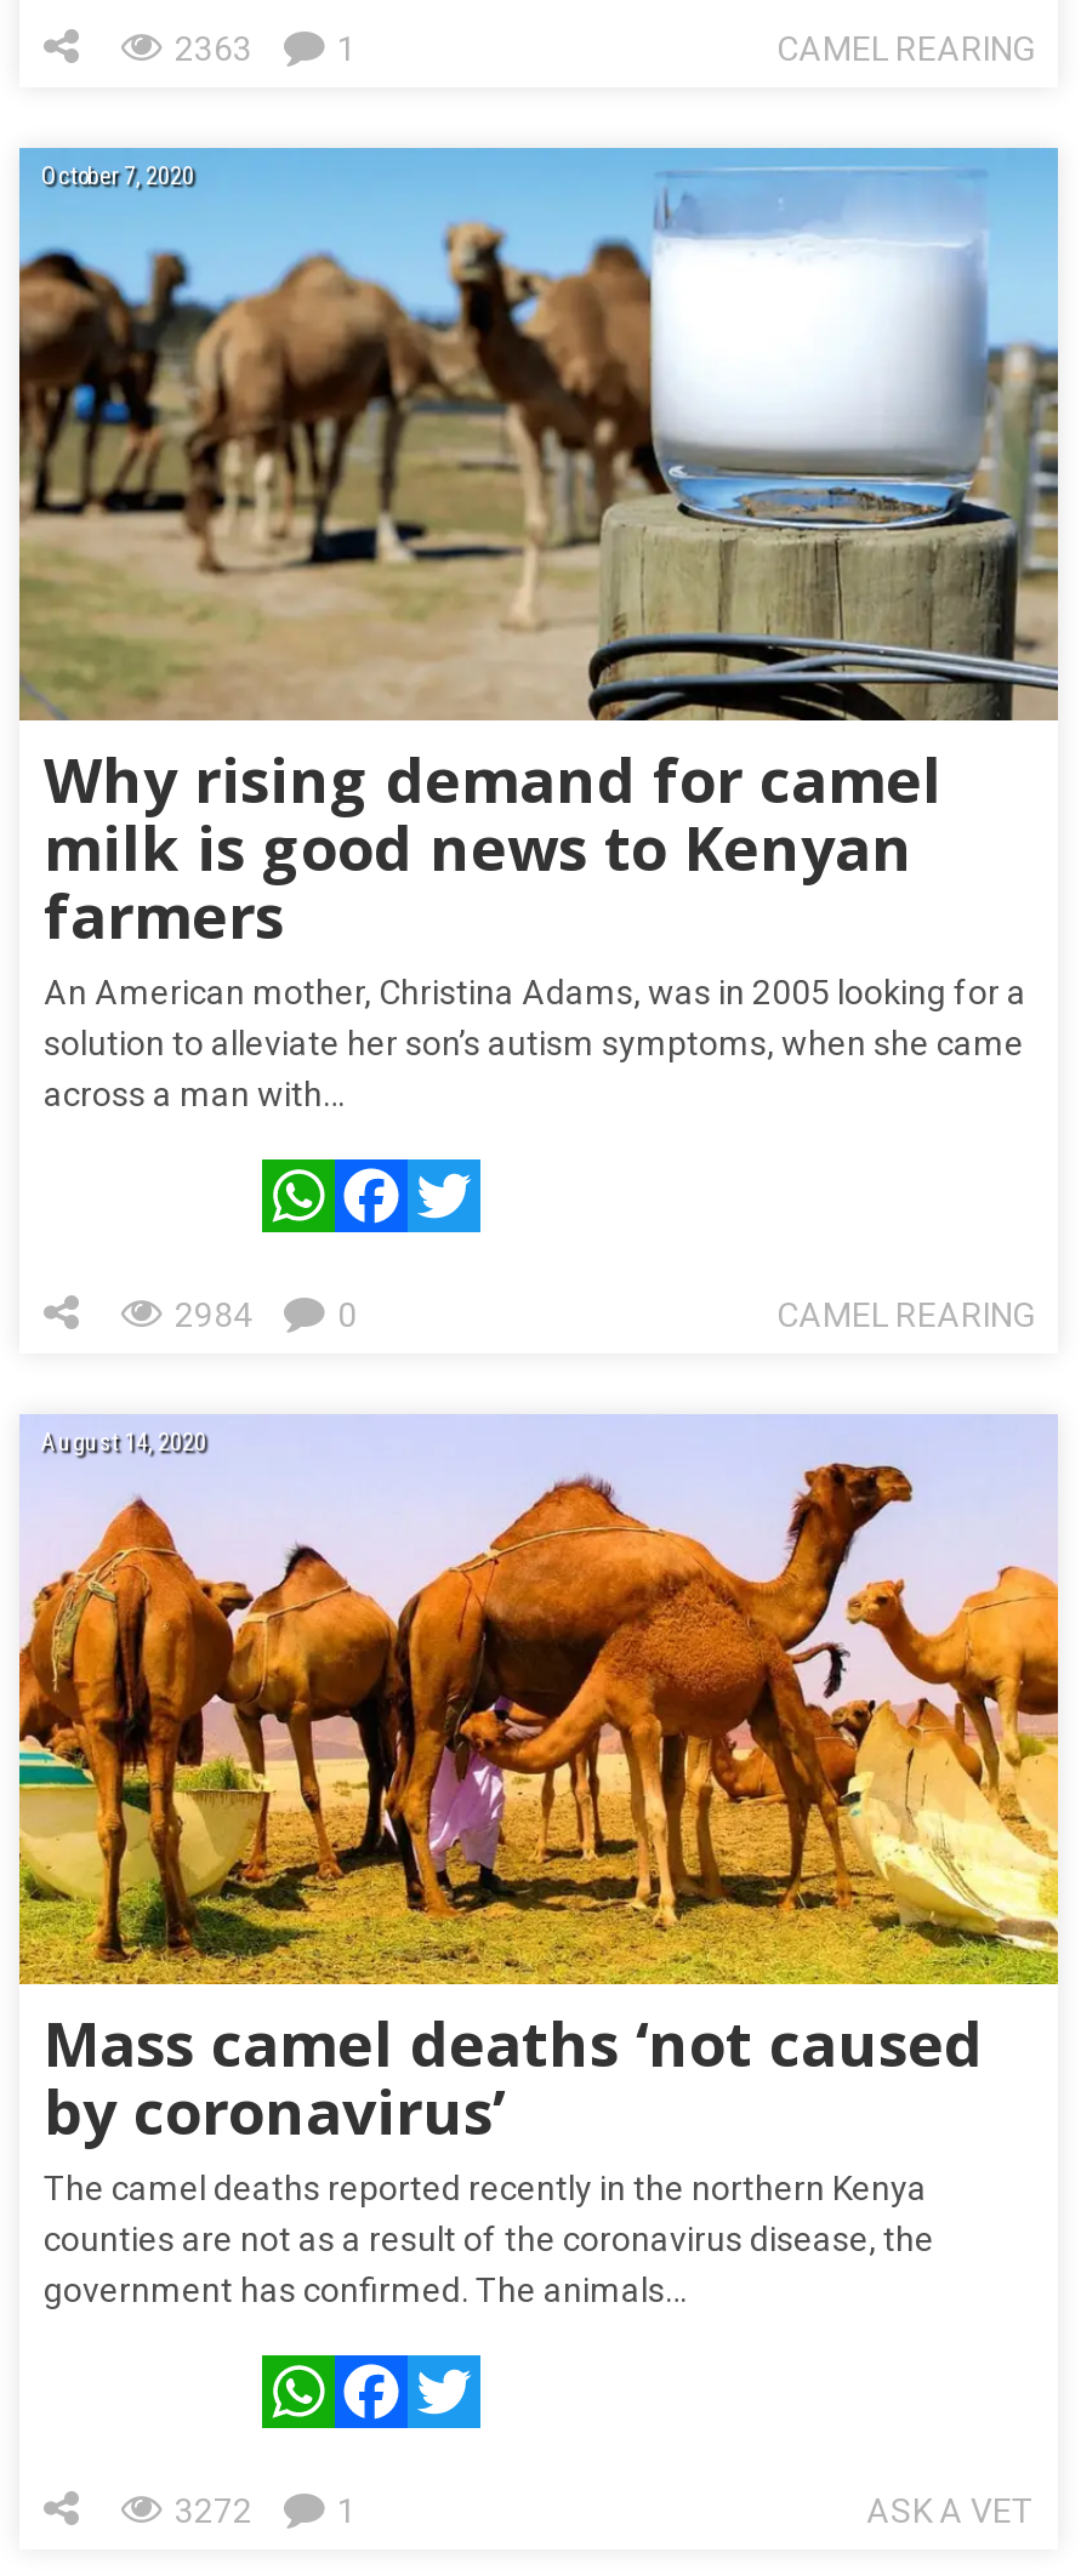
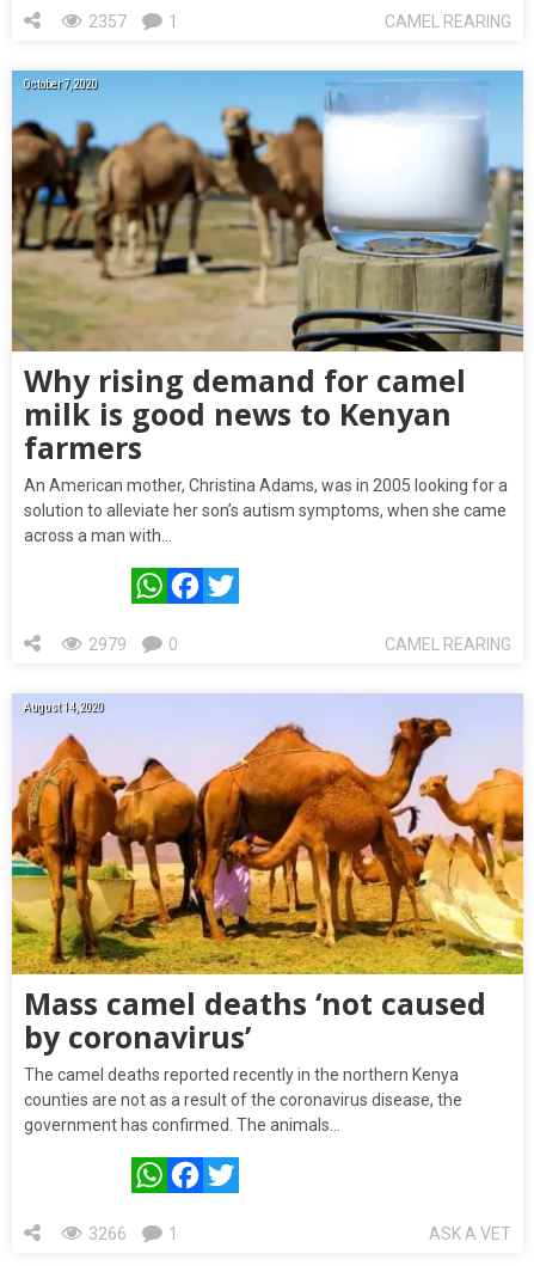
- 2363
+ 2357

- 2984
+ 2979

- 3272
+ 3266
